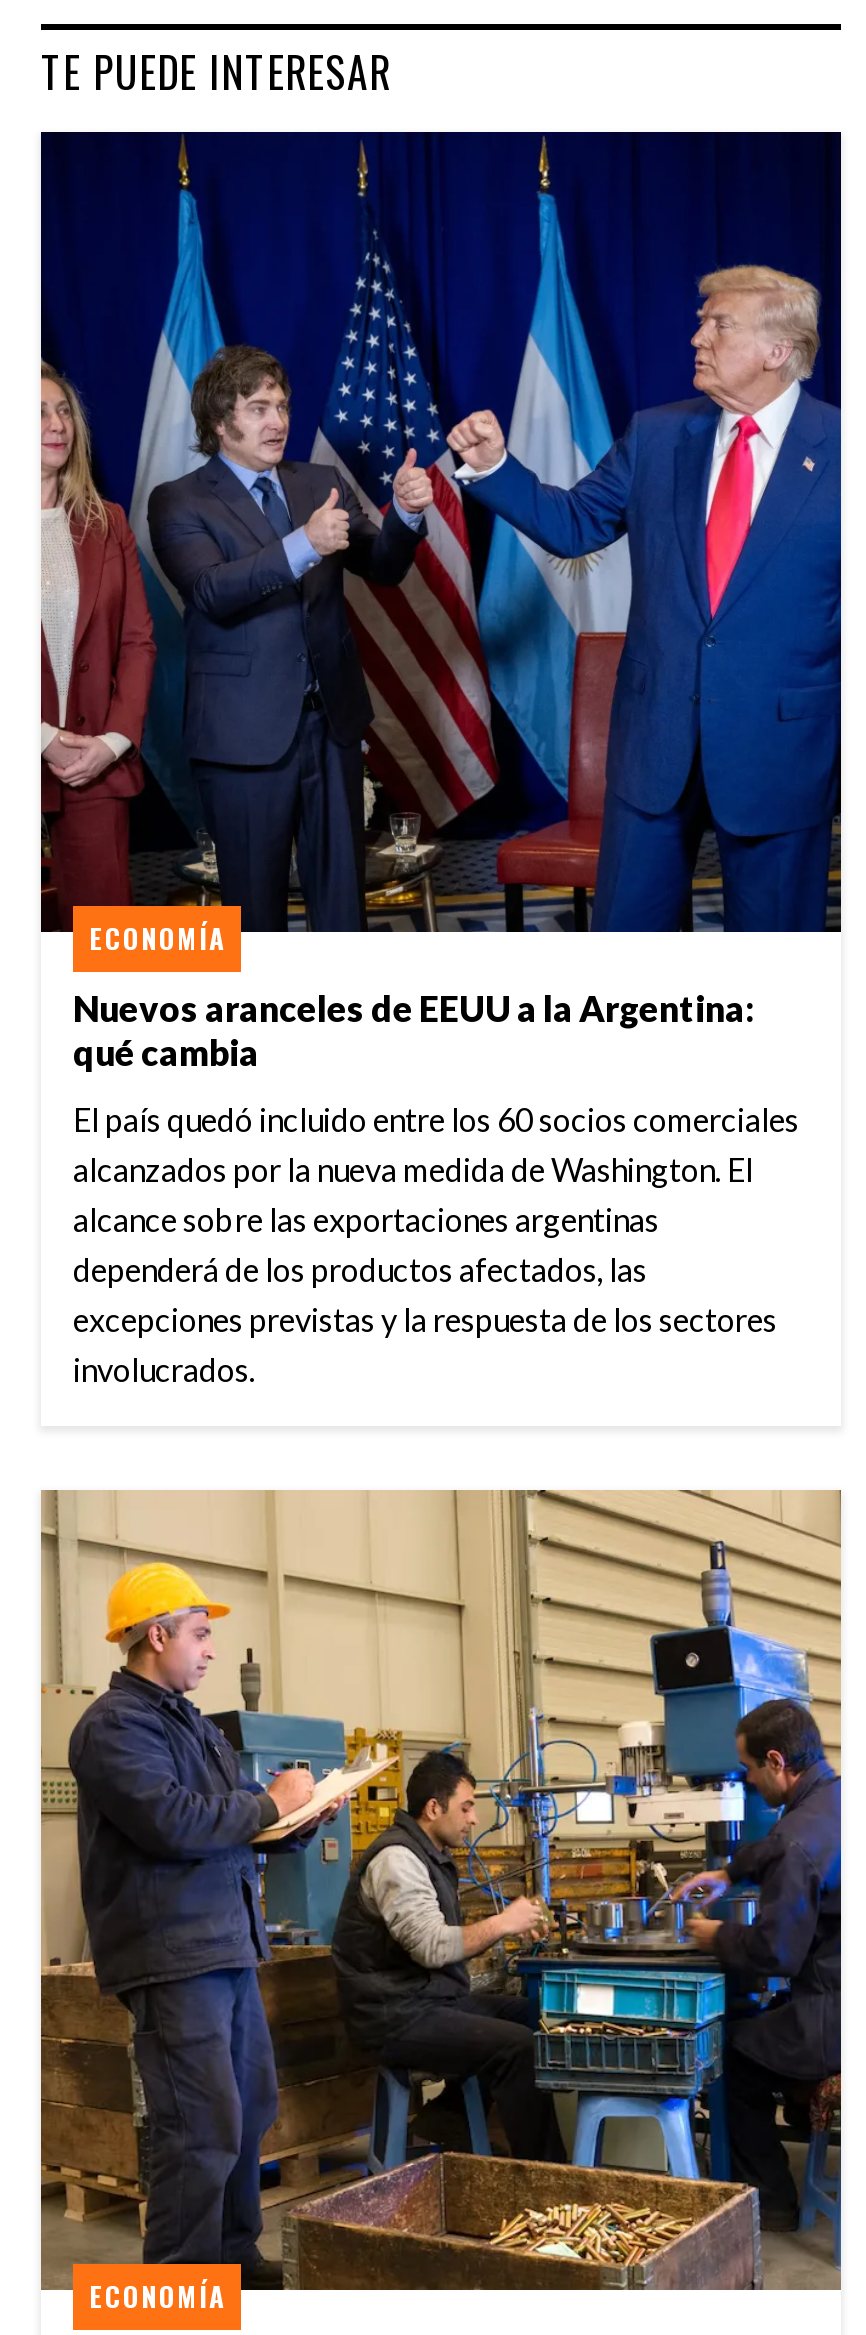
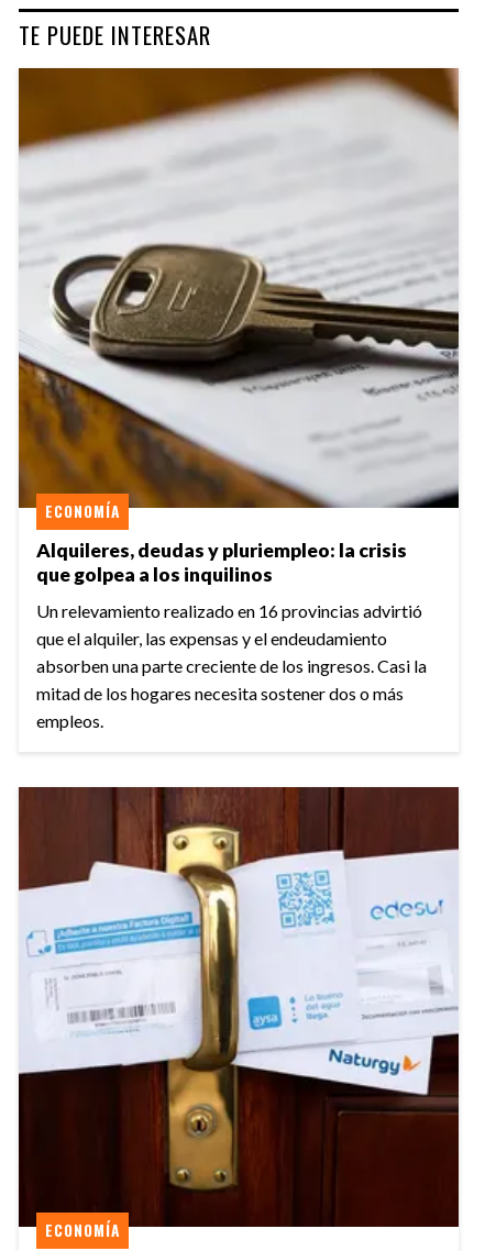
- [image]
- Nuevos aranceles de EEUU a la Argentina:
- qué cambia
+ [image]
+ Alquileres, deudas y pluriempleo: la crisis
+ que golpea a los inquilinos

- El país quedó incluido entre los 60 socios comerciales
- alcanzados por la nueva medida de Washington. El
- alcance sobre las exportaciones argentinas
- dependerá de los productos afectados, las
- excepciones previstas y la respuesta de los sectores
- involucrados.
+ Un relevamiento realizado en 16 provincias advirtió
+ que el alquiler, las expensas y el endeudamiento
+ absorben una parte creciente de los ingresos. Casi la
+ mitad de los hogares necesita sostener dos o más
+ empleos.

- [image]
+ [image]
